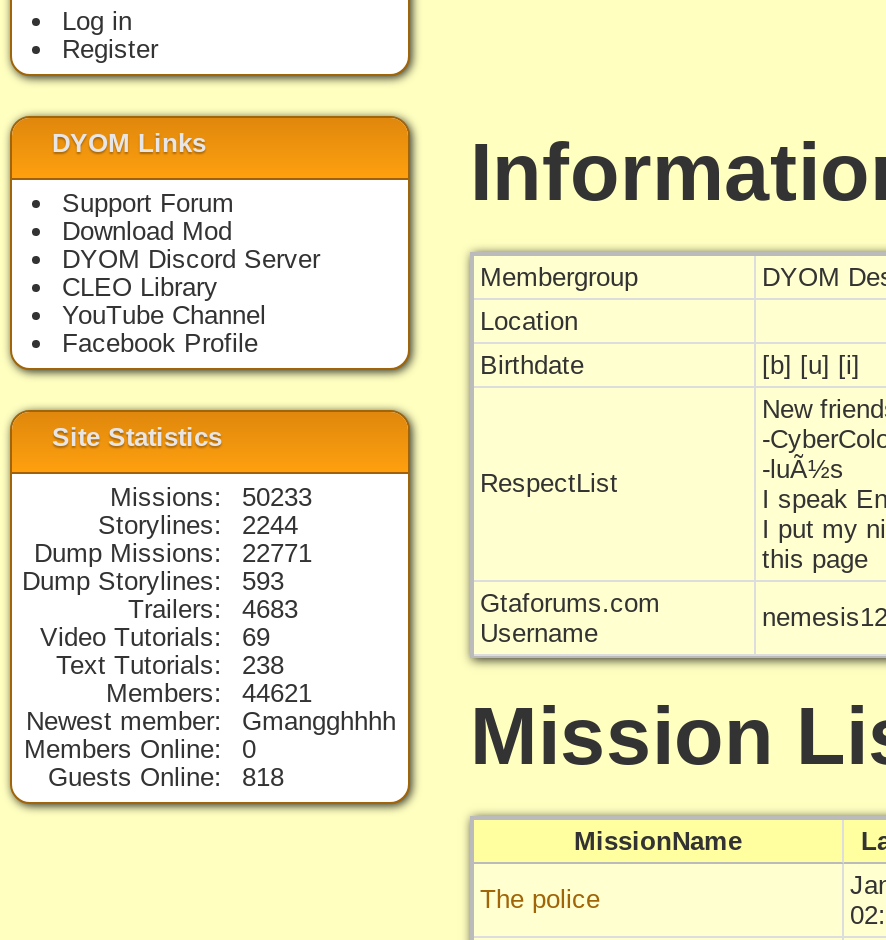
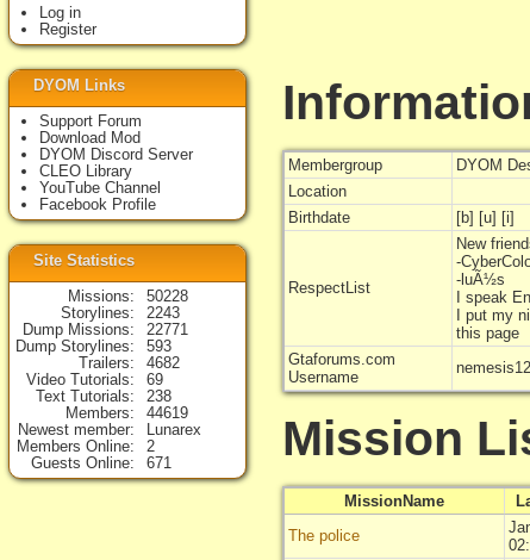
- Missions 50233
+ Missions 50228

- Storylines 2244
+ Storylines 2243

- Trailers 4683
+ Trailers 4682

- Members 44621
+ Members 44619

- Gmangghhhh
+ Lunarex

- Members Online 0
+ Members Online 2

- Guests Online 818
+ Guests Online 671
